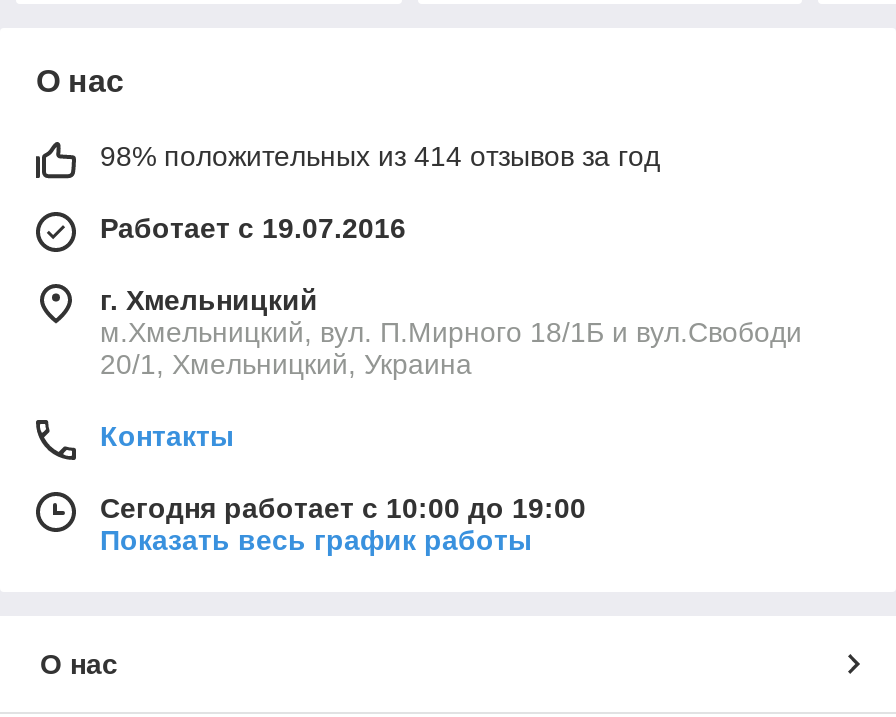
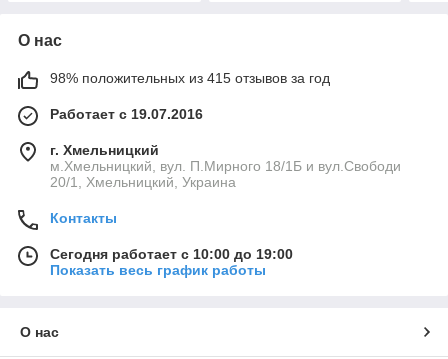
- 98% положительных из 414 отзывов за год
+ 98% положительных из 415 отзывов за год
